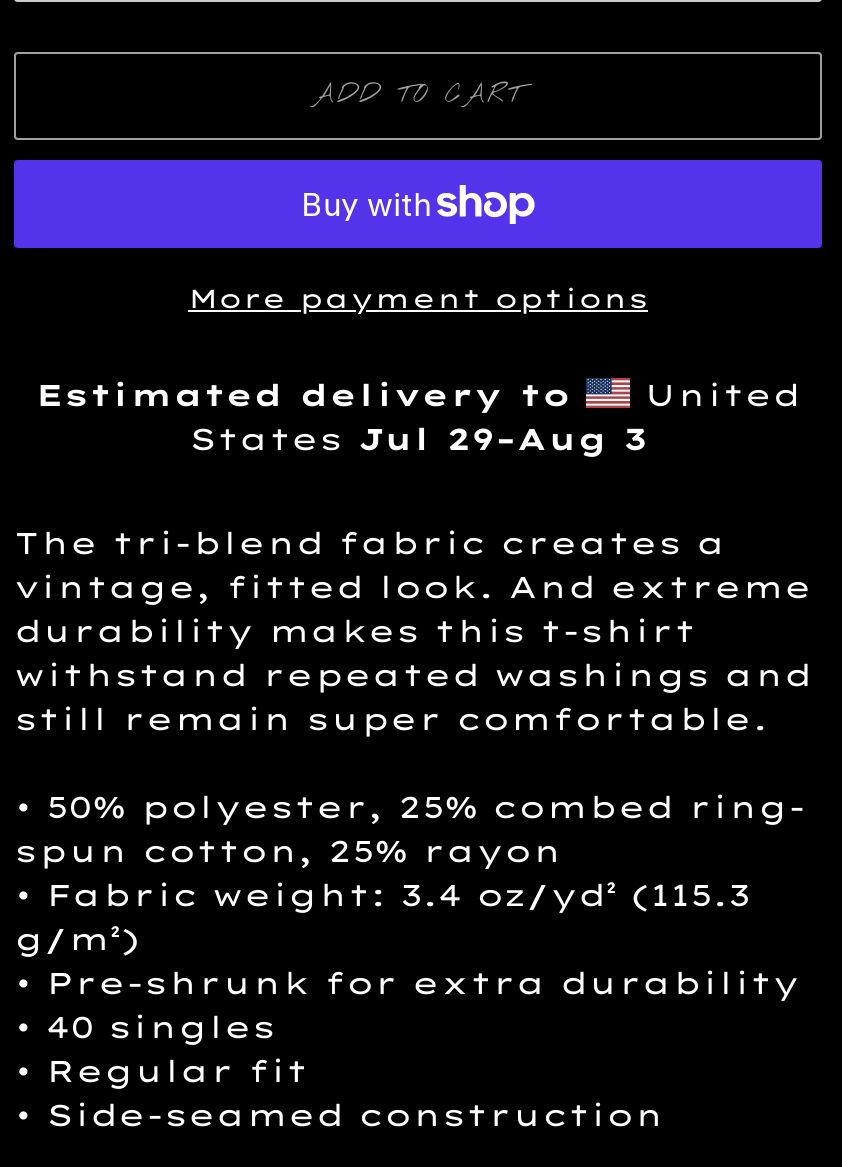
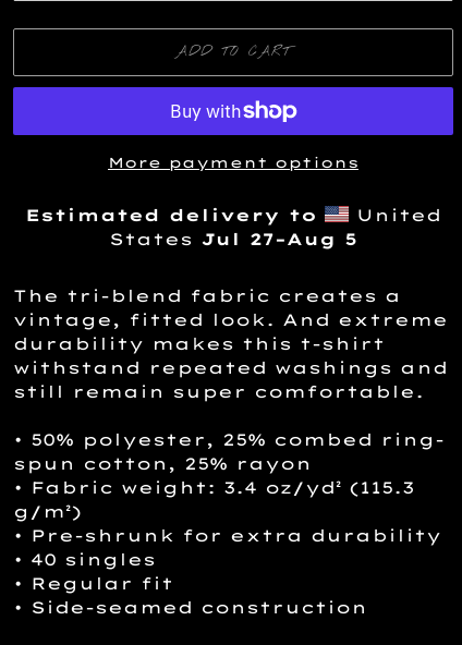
- States Jul 29–Aug 3
+ States Jul 27–Aug 5
